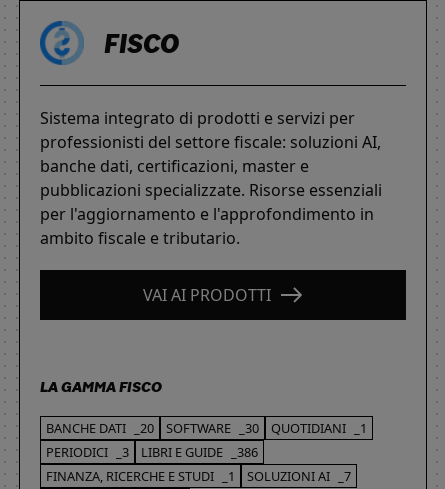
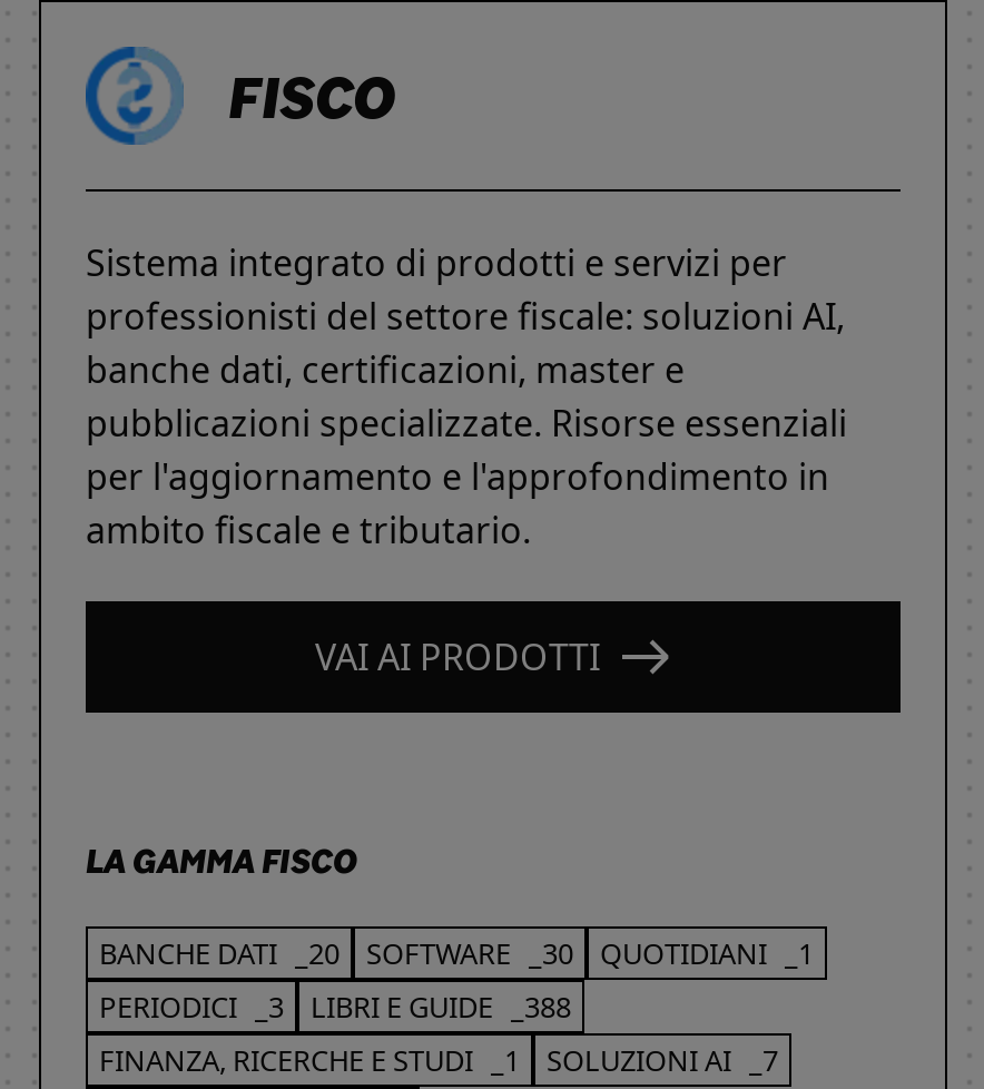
- PERIODICI _3 LIBRI E GUIDE _386
+ PERIODICI _3 LIBRI E GUIDE _388
